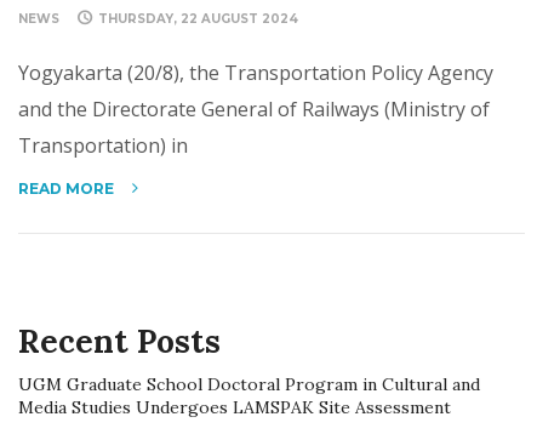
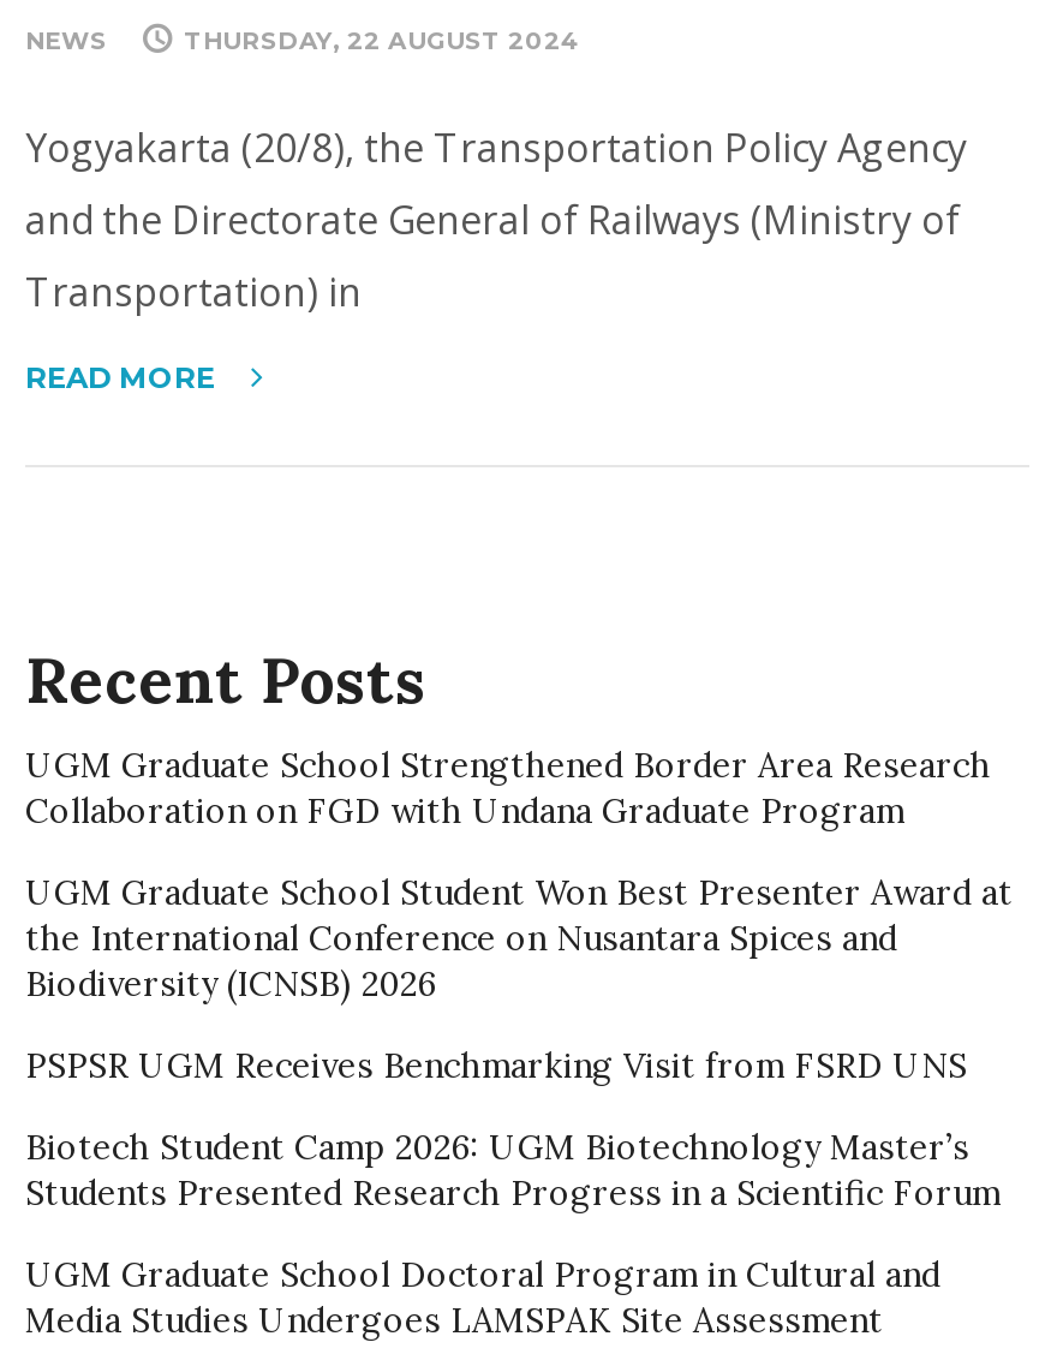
+ UGM Graduate School Strengthened Border Area Research
+ Collaboration on FGD with Undana Graduate Program
+ UGM Graduate School Student Won Best Presenter Award at
+ the International Conference on Nusantara Spices and
+ Biodiversity (ICNSB) 2026
+ PSPSR UGM Receives Benchmarking Visit from FSRD UNS
+ Biotech Student Camp 2026: UGM Biotechnology Master’s
+ Students Presented Research Progress in a Scientific Forum
